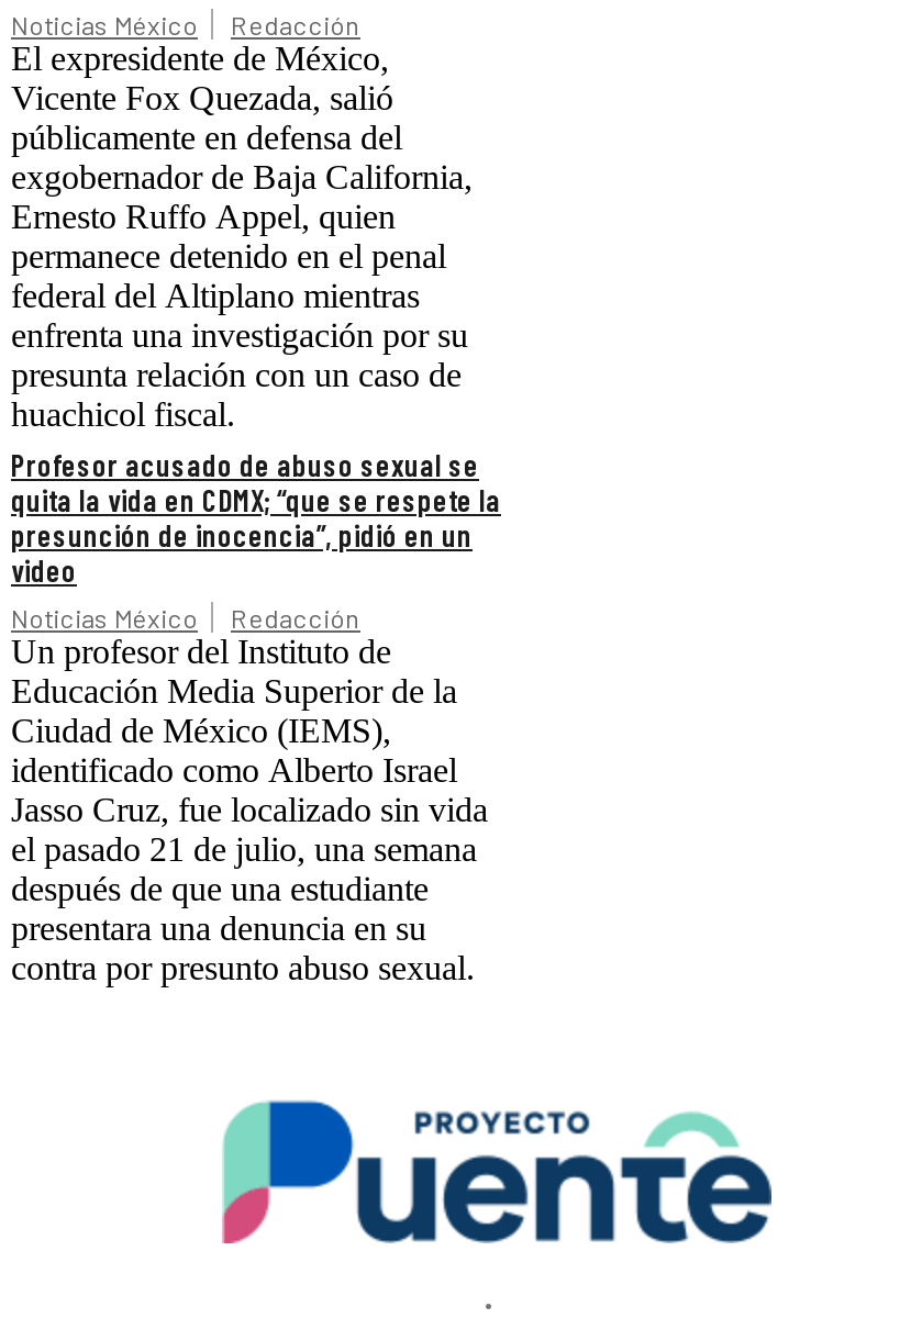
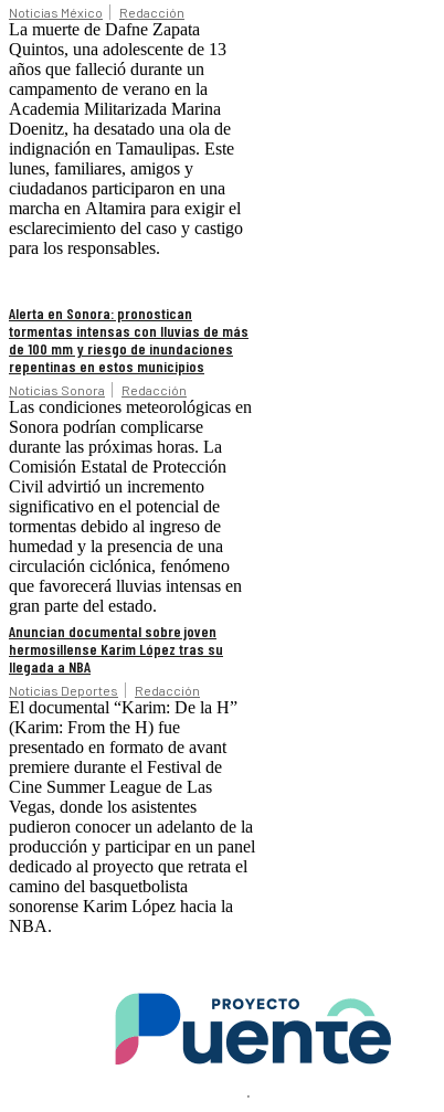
- El expresidente de México,
- Vicente Fox Quezada, salió
- públicamente en defensa del
- exgobernador de Baja California,
- Ernesto Ruffo Appel, quien
- permanece detenido en el penal
- federal del Altiplano mientras
- enfrenta una investigación por su
- presunta relación con un caso de
- huachicol fiscal.
- Profesor acusado de abuso sexual se
- quita la vida en CDMX; “que se respete la
- presunción de inocencia”, pidió en un
- video
- Noticias México
+ La muerte de Dafne Zapata
+ Quintos, una adolescente de 13
+ años que falleció durante un
+ campamento de verano en la
+ Academia Militarizada Marina
+ Doenitz, ha desatado una ola de
+ indignación en Tamaulipas. Este
+ lunes, familiares, amigos y
+ ciudadanos participaron en una
+ marcha en Altamira para exigir el
+ esclarecimiento del caso y castigo
+ para los responsables.
+ Alerta en Sonora: pronostican
+ tormentas intensas con lluvias de más
+ de 100 mm y riesgo de inundaciones
+ repentinas en estos municipios
+ Noticias Sonora

- Un profesor del Instituto de
- Educación Media Superior de la
- Ciudad de México (IEMS),
- identificado como Alberto Israel
- Jasso Cruz, fue localizado sin vida
- el pasado 21 de julio, una semana
- después de que una estudiante
- presentara una denuncia en su
- contra por presunto abuso sexual.
+ Las condiciones meteorológicas en
+ Sonora podrían complicarse
+ durante las próximas horas. La
+ Comisión Estatal de Protección
+ Civil advirtió un incremento
+ significativo en el potencial de
+ tormentas debido al ingreso de
+ humedad y la presencia de una
+ circulación ciclónica, fenómeno
+ que favorecerá lluvias intensas en
+ gran parte del estado.
+ Anuncian documental sobre joven
+ hermosillense Karim López tras su
+ llegada a NBA
+ Noticias Deportes
+ Redacción
+ El documental “Karim: De la H”
+ (Karim: From the H) fue
+ presentado en formato de avant
+ premiere durante el Festival de
+ Cine Summer League de Las
+ Vegas, donde los asistentes
+ pudieron conocer un adelanto de la
+ producción y participar en un panel
+ dedicado al proyecto que retrata el
+ camino del basquetbolista
+ sonorense Karim López hacia la
+ NBA.
